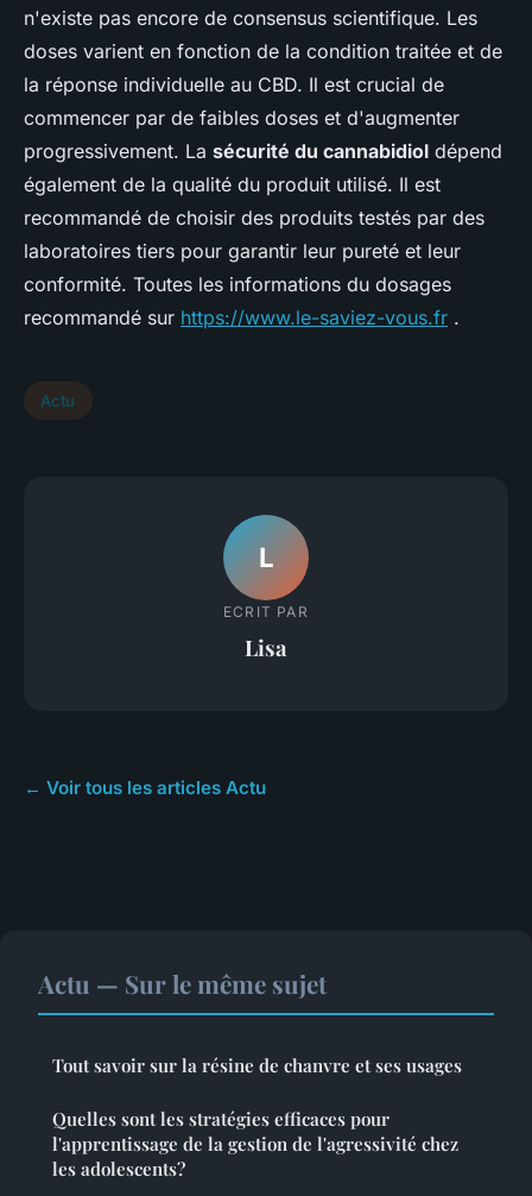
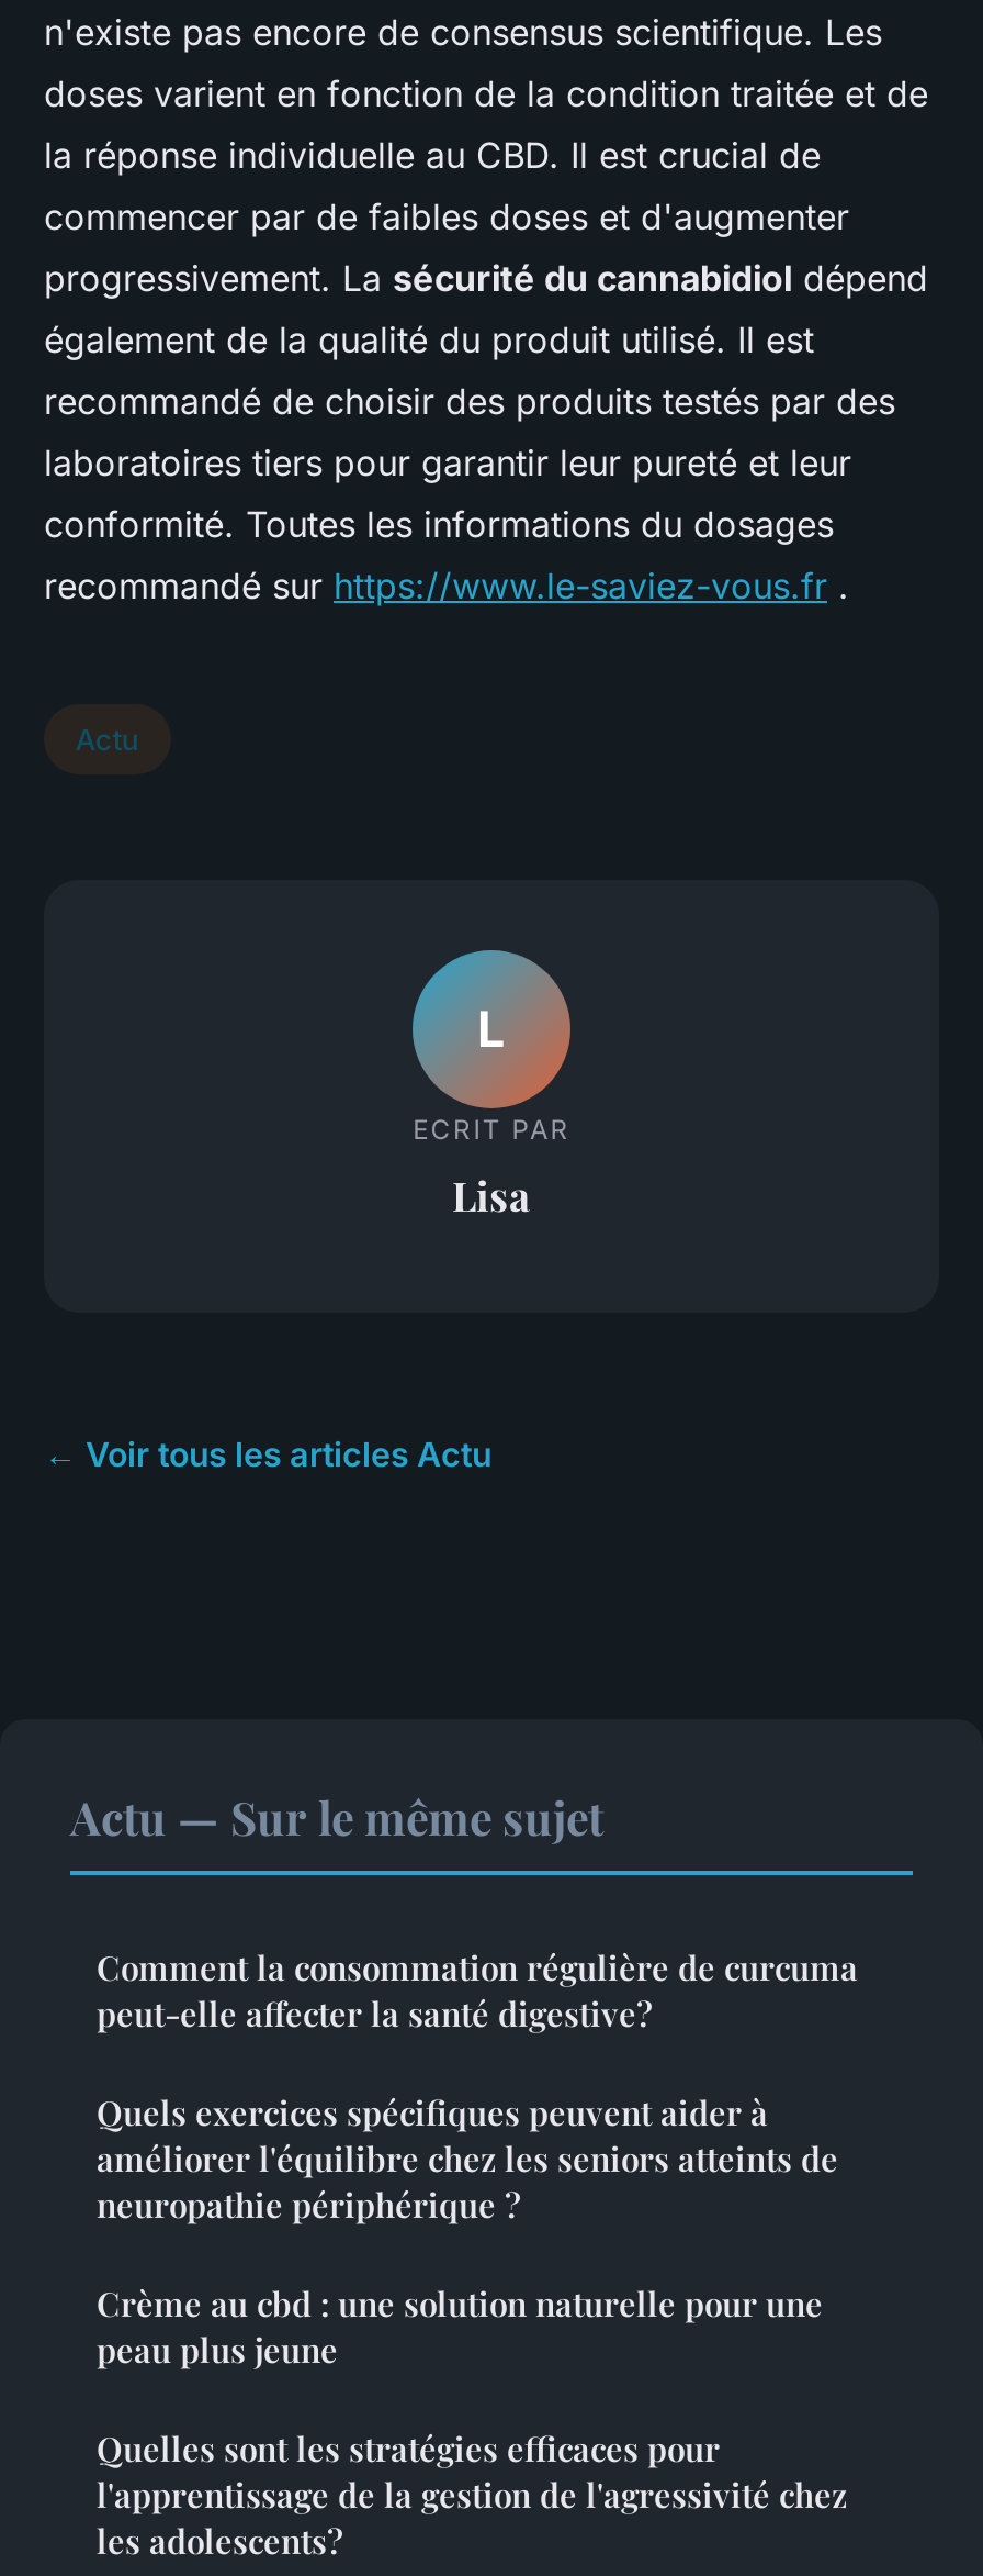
- Tout savoir sur la résine de chanvre et ses usages
+ Comment la consommation régulière de curcuma
+ peut-elle affecter la santé digestive?
+ Quels exercices spécifiques peuvent aider à
+ améliorer l'équilibre chez les seniors atteints de
+ neuropathie périphérique ?
+ Crème au cbd : une solution naturelle pour une
+ peau plus jeune
